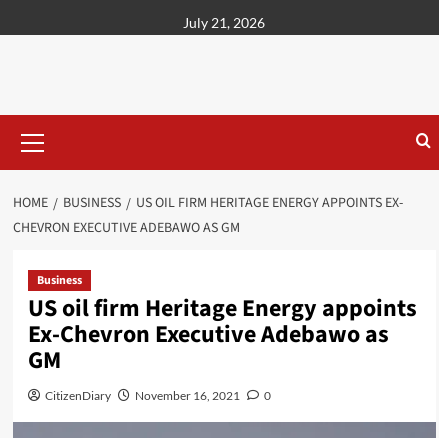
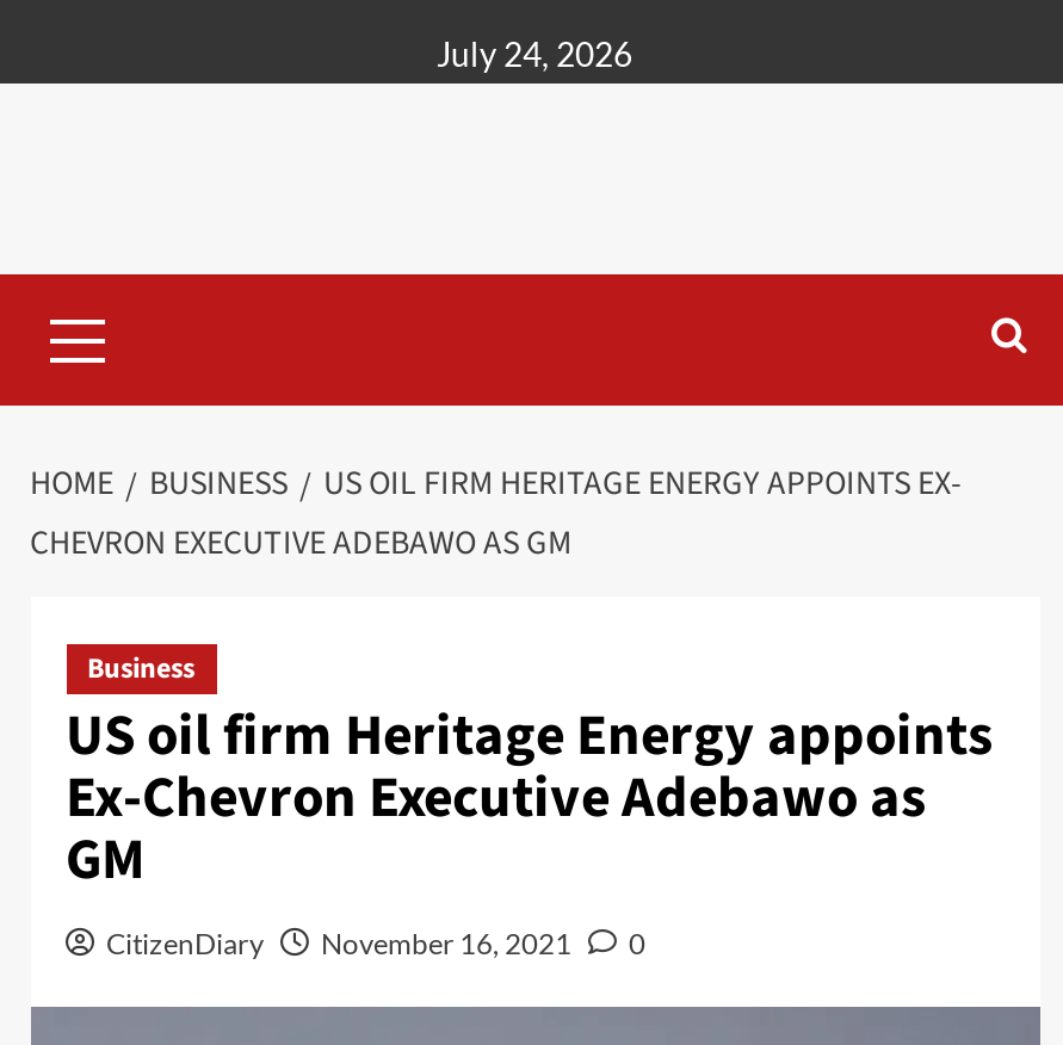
- July 21, 2026
+ July 24, 2026
